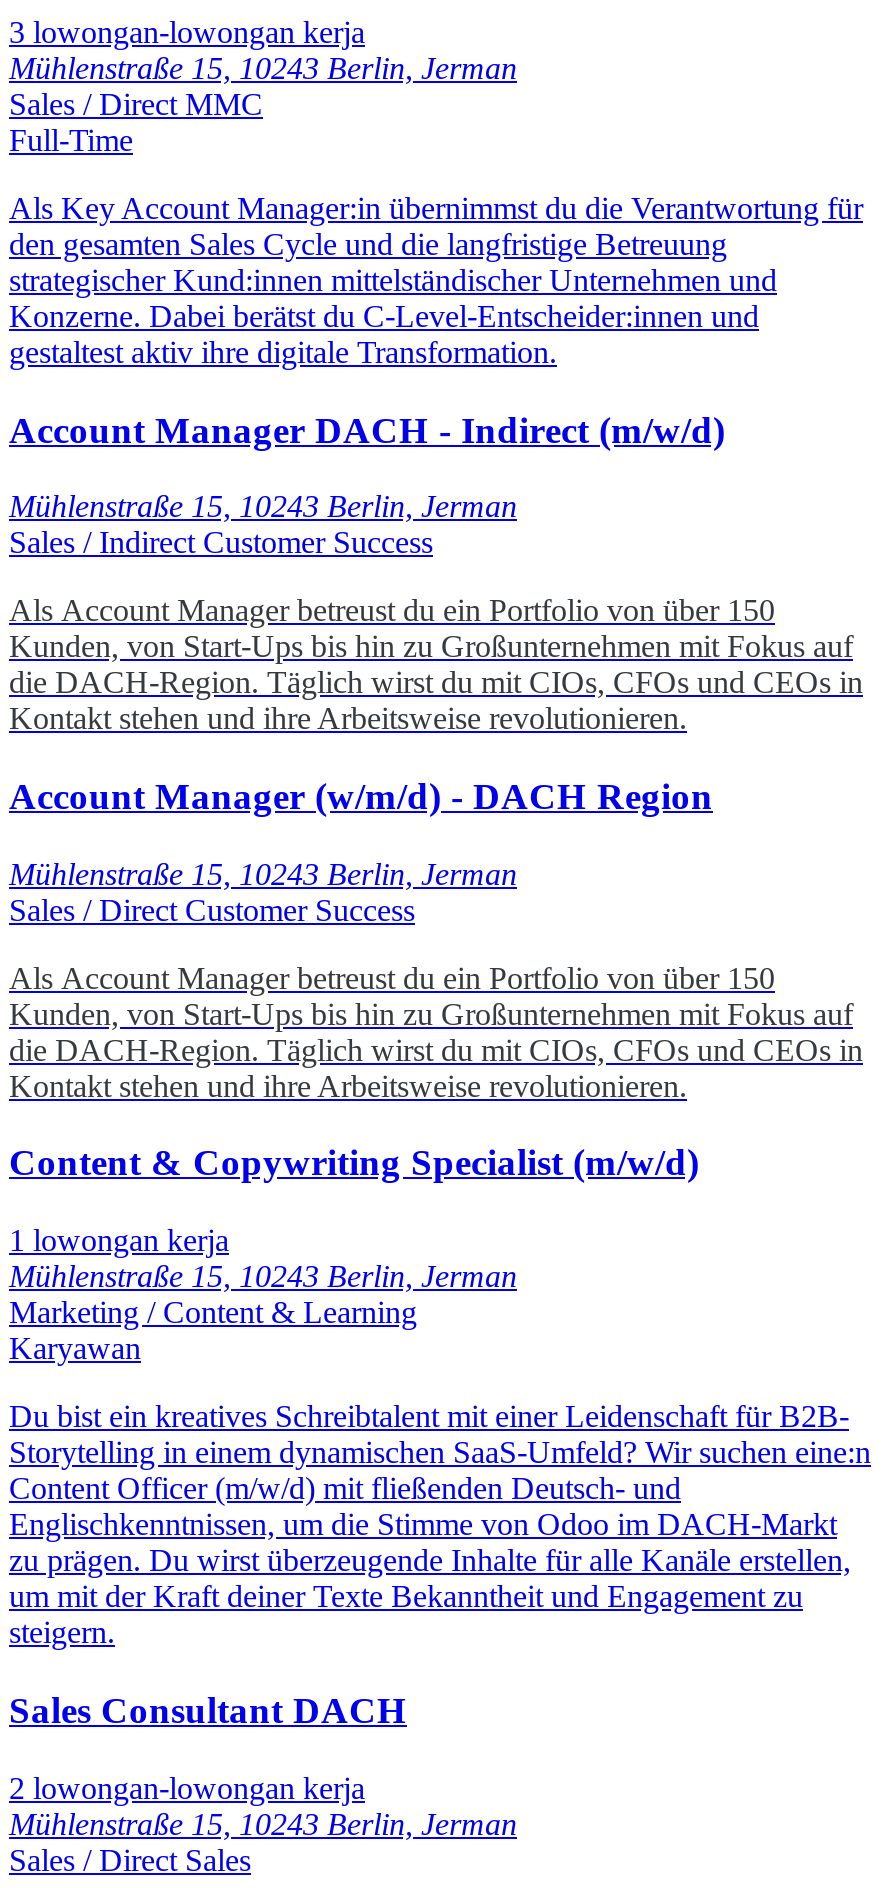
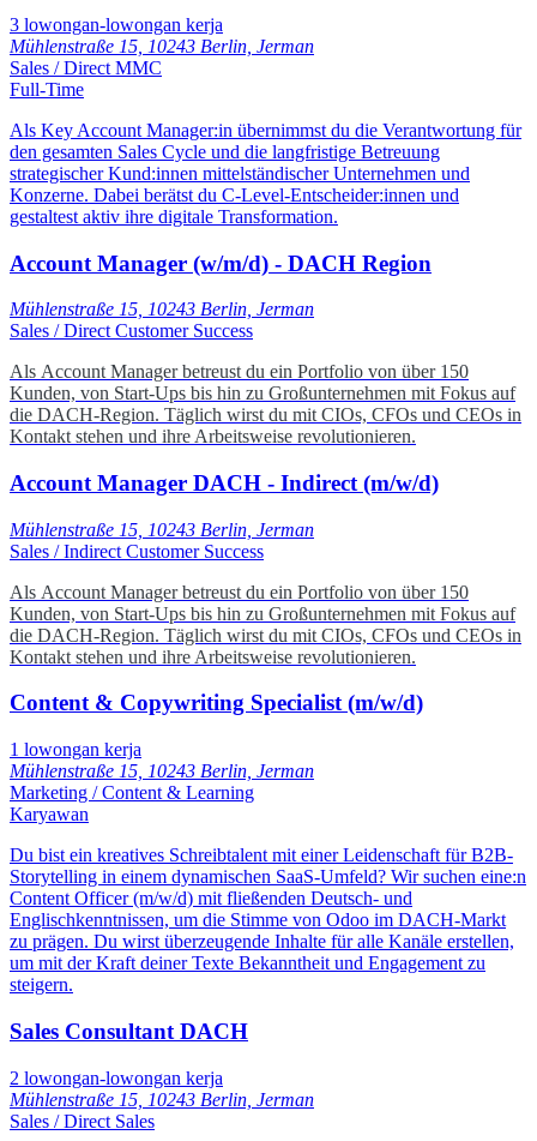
moved down: Account Manager DACH - Indirect (m/w/d)

moved down: Sales / Indirect Customer Success

moved up: Account Manager (w/m/d) - DACH Region

moved up: Sales / Direct Customer Success
